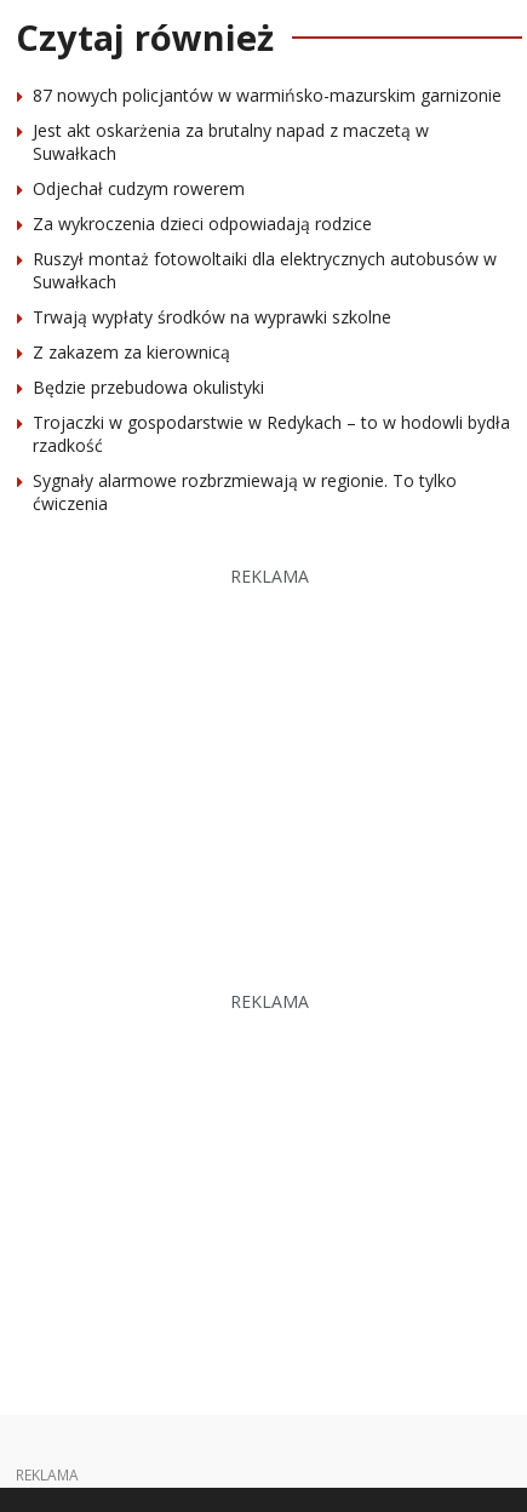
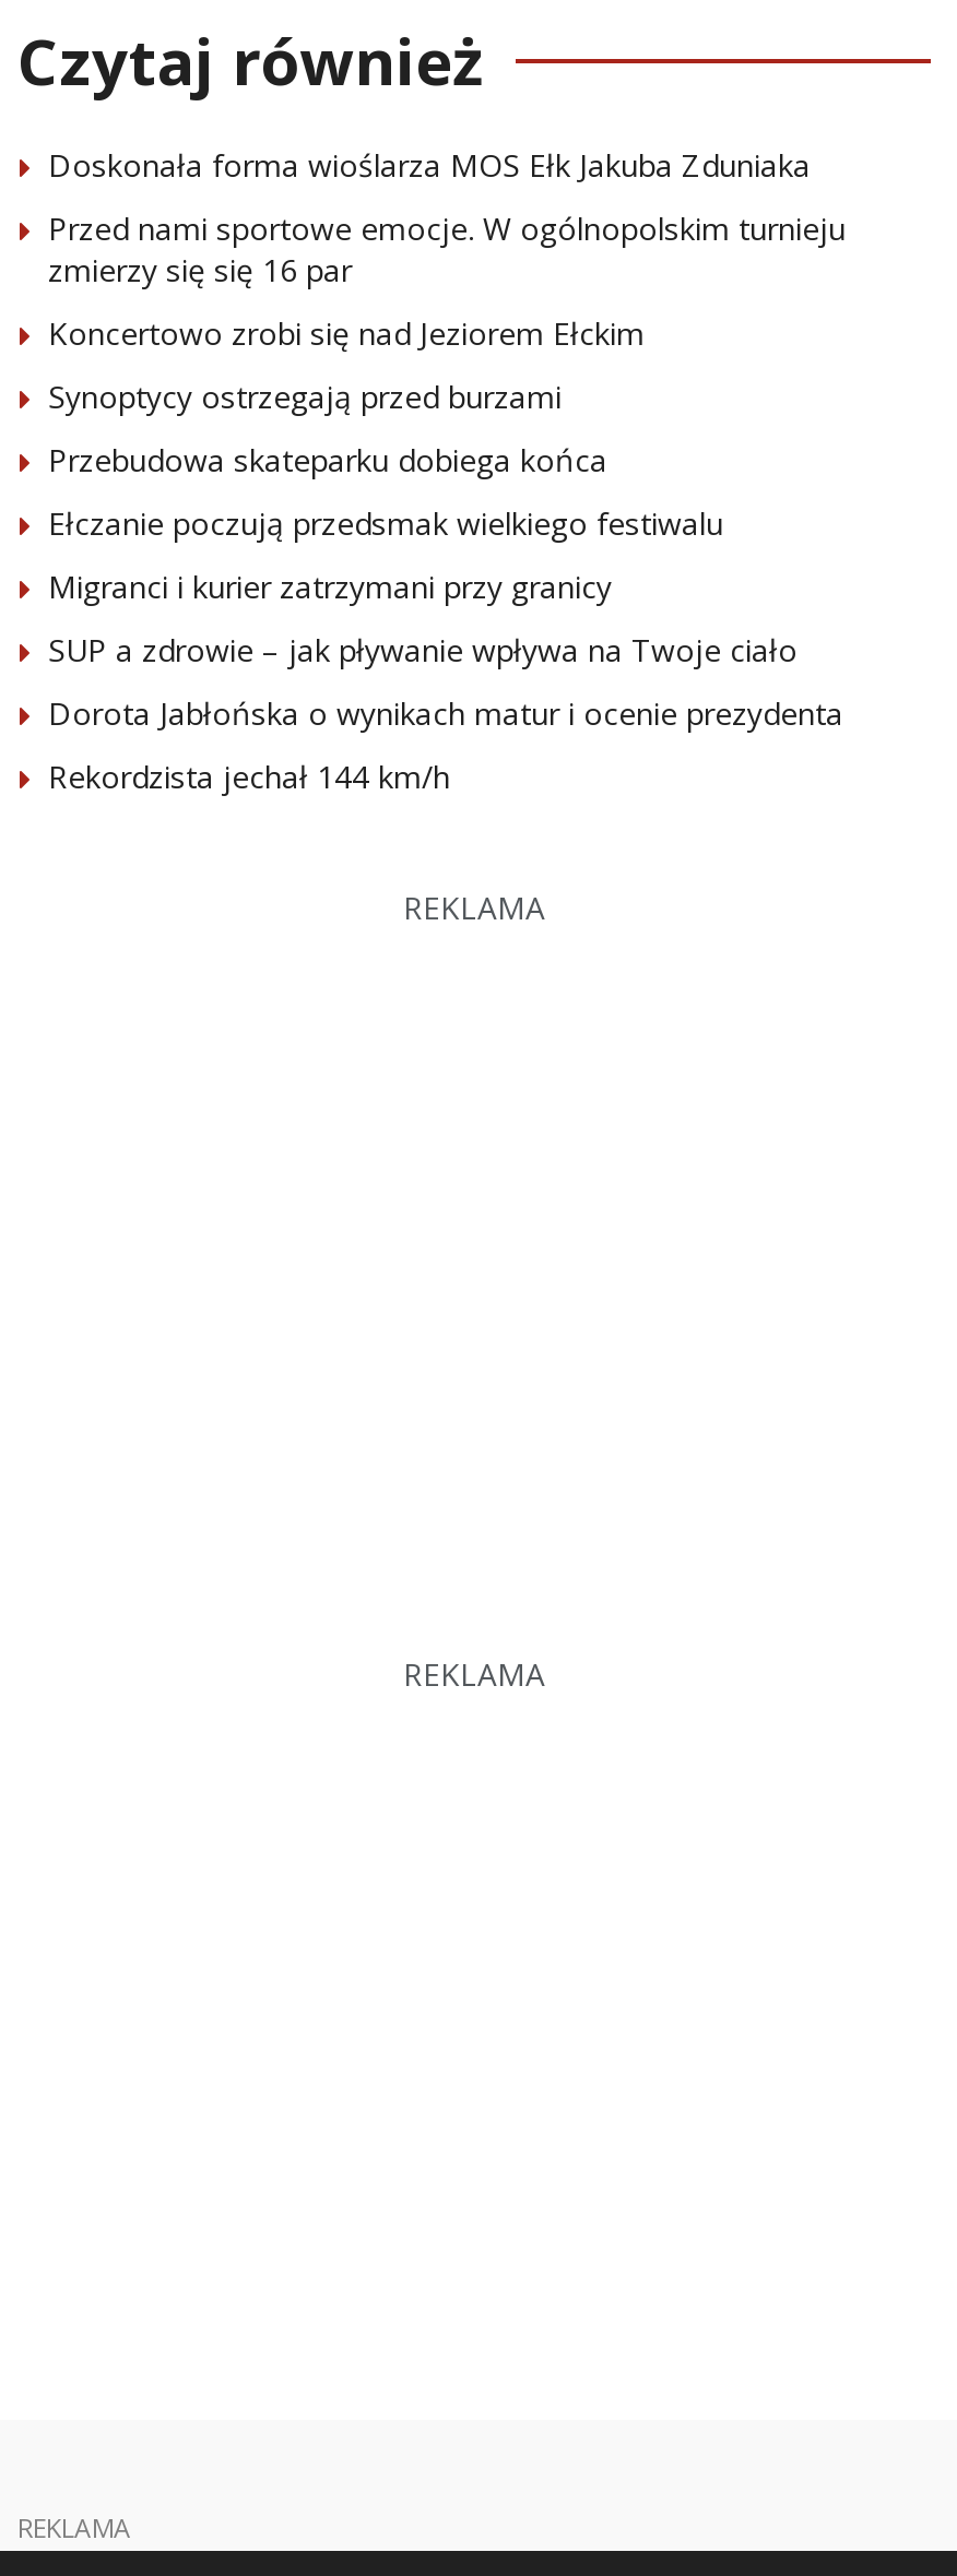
- 87 nowych policjantów w warmińsko-mazurskim garnizonie
+ Doskonała forma wioślarza MOS Ełk Jakuba Zduniaka

- Jest akt oskarżenia za brutalny napad z maczetą w
- Suwałkach
+ Przed nami sportowe emocje. W ogólnopolskim turnieju
+ zmierzy się się 16 par

- Odjechał cudzym rowerem
+ Koncertowo zrobi się nad Jeziorem Ełckim

- Za wykroczenia dzieci odpowiadają rodzice
+ Synoptycy ostrzegają przed burzami

- Ruszył montaż fotowoltaiki dla elektrycznych autobusów w
- Suwałkach
+ Przebudowa skateparku dobiega końca

- Trwają wypłaty środków na wyprawki szkolne
+ Ełczanie poczują przedsmak wielkiego festiwalu

- Z zakazem za kierownicą
+ Migranci i kurier zatrzymani przy granicy

- Będzie przebudowa okulistyki
+ SUP a zdrowie – jak pływanie wpływa na Twoje ciało

- Trojaczki w gospodarstwie w Redykach – to w hodowli bydła
- rzadkość
+ Dorota Jabłońska o wynikach matur i ocenie prezydenta

- Sygnały alarmowe rozbrzmiewają w regionie. To tylko
- ćwiczenia
+ Rekordzista jechał 144 km/h
